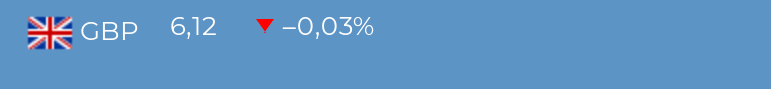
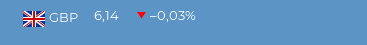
- 6,12
+ 6,14
